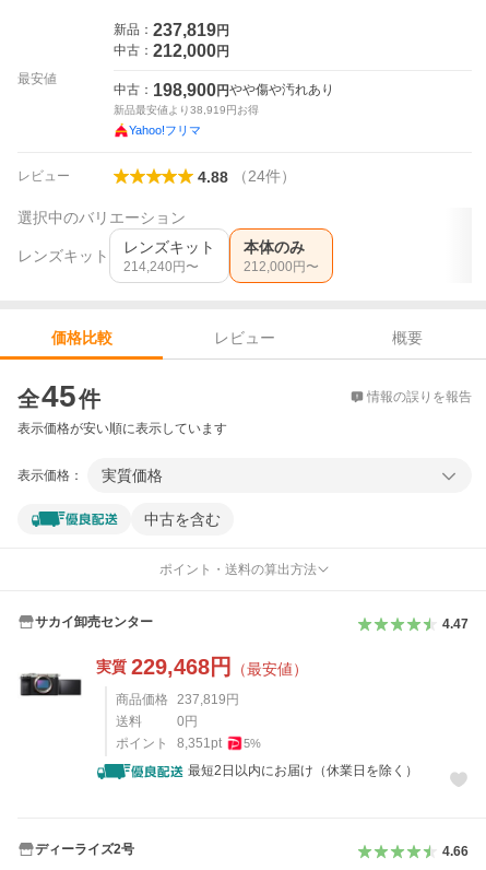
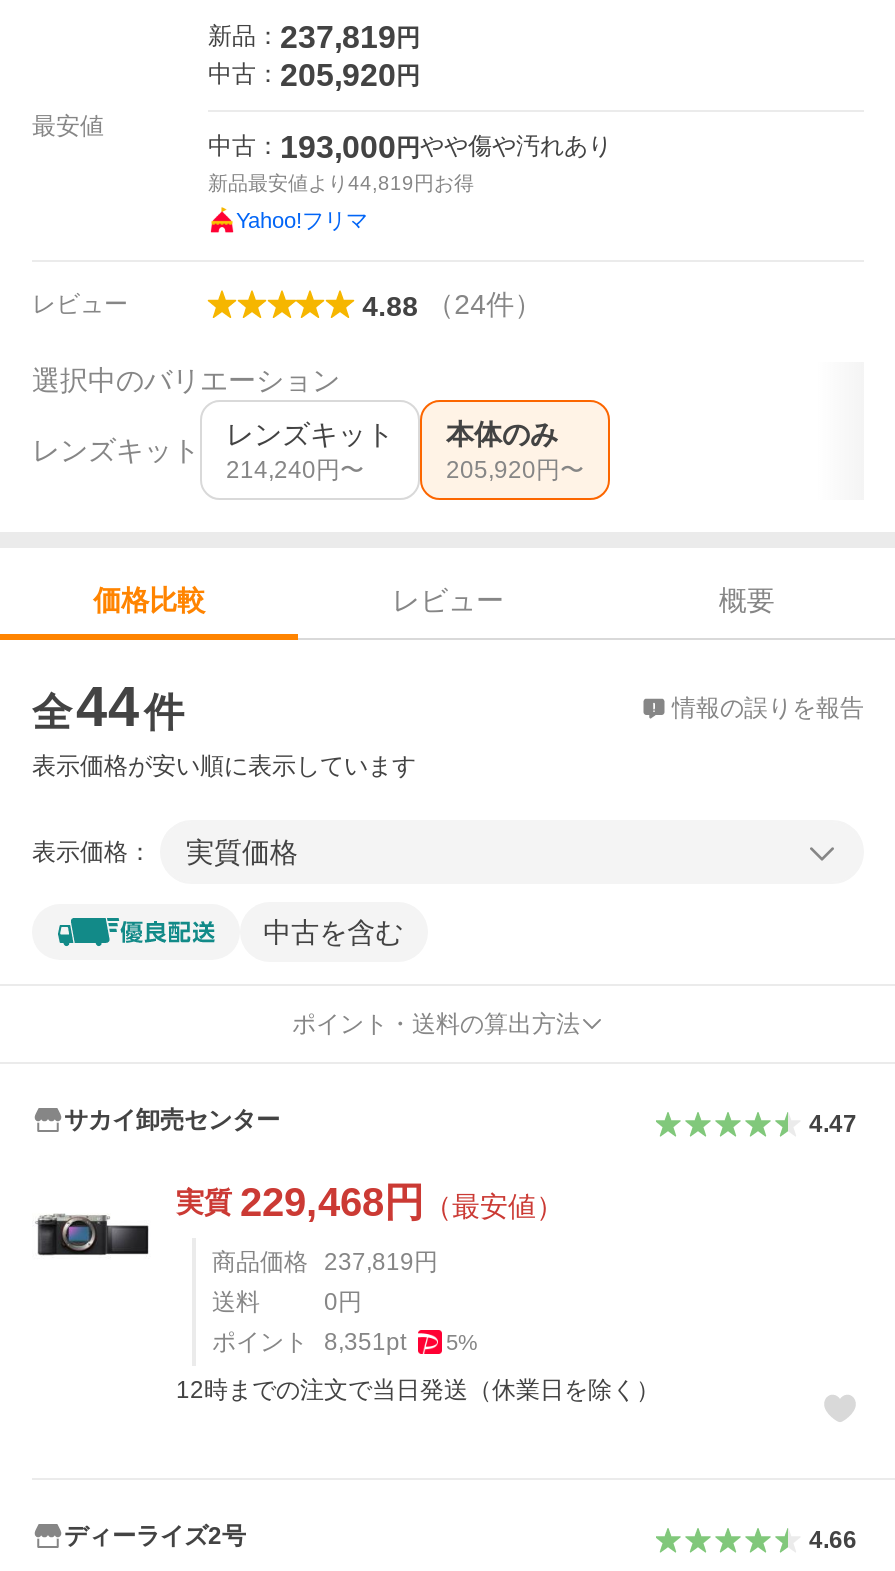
- 中古：212,000円
+ 中古：205,920円

- 中古：198,900円やや傷や汚れあり
+ 中古：193,000円やや傷や汚れあり

- 新品最安値より38,919円お得
+ 新品最安値より44,819円お得

- 212,000円〜
+ 205,920円〜

- 全 45 件
+ 全 44 件

- 最短2日以内にお届け（休業日を除く）
+ 12時までの注文で当日発送（休業日を除く）
